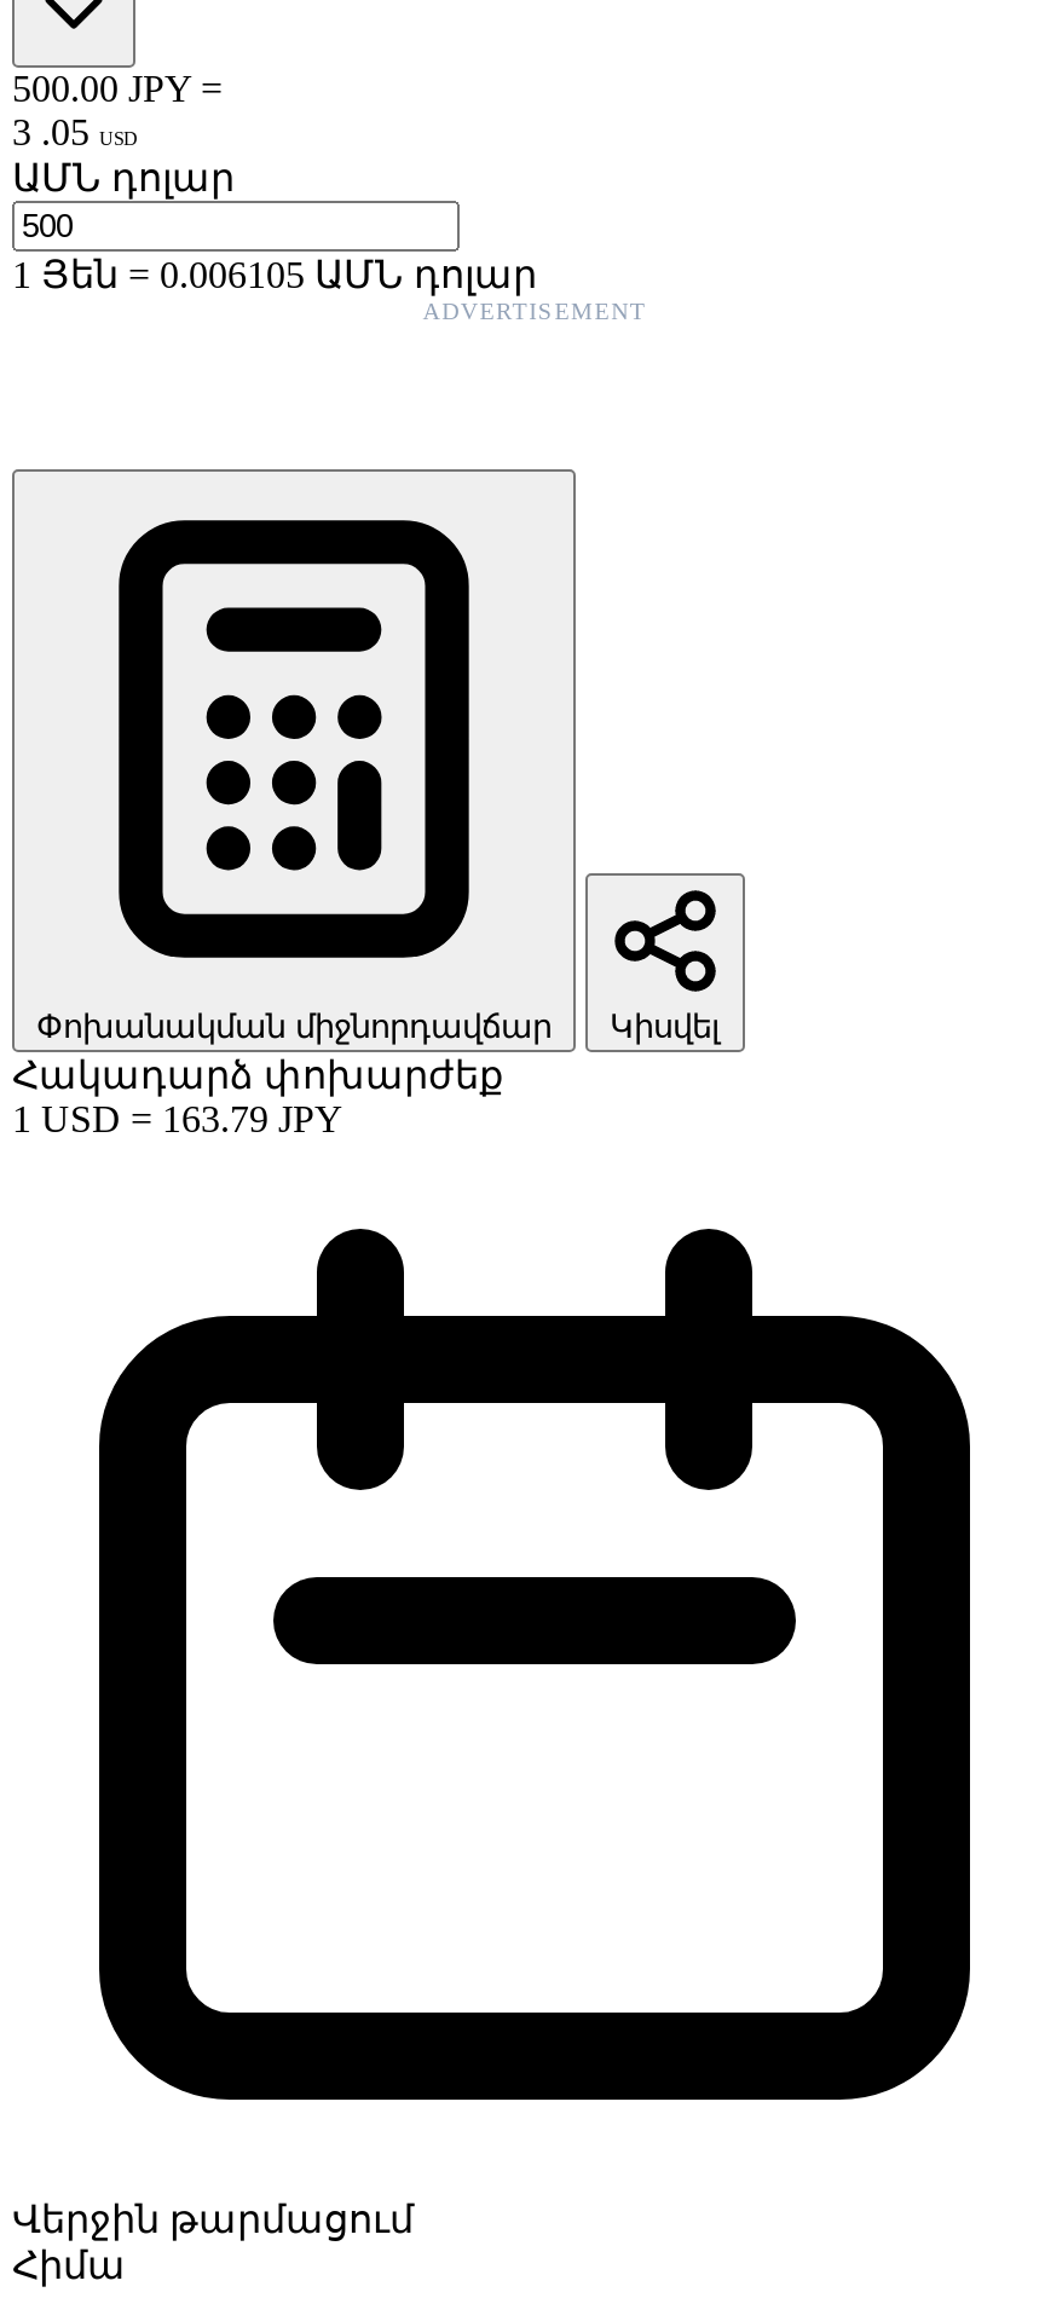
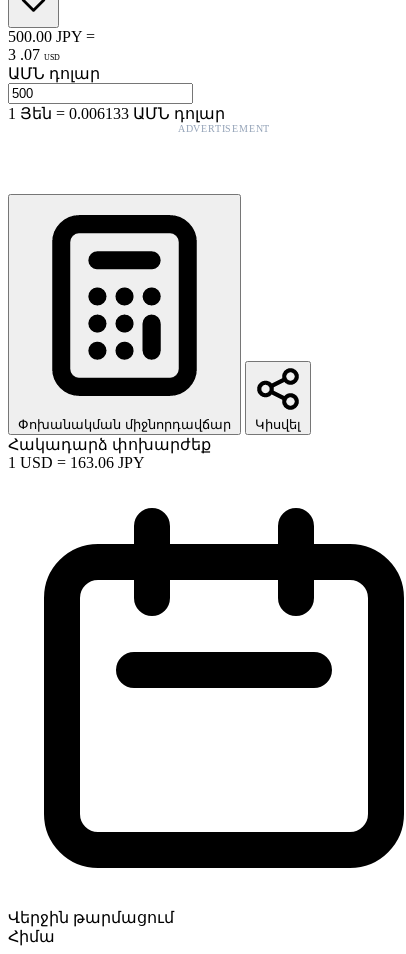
- 3 . 05 USD
+ 3 . 07 USD

- 1Յեն=0.006105 ԱՄՆ դոլար
+ 1Յեն=0.006133 ԱՄՆ դոլար

- 1 USD = 163.79 JPY
+ 1 USD = 163.06 JPY
